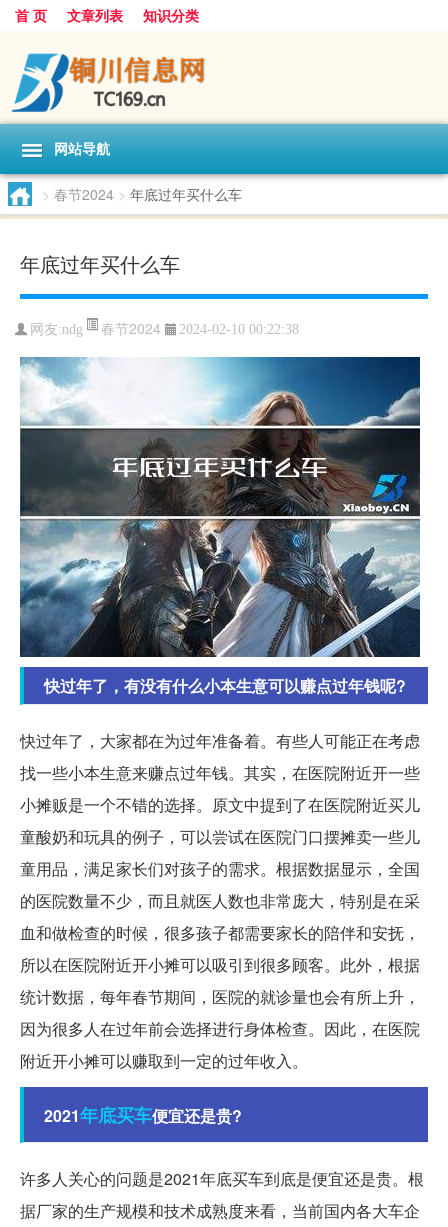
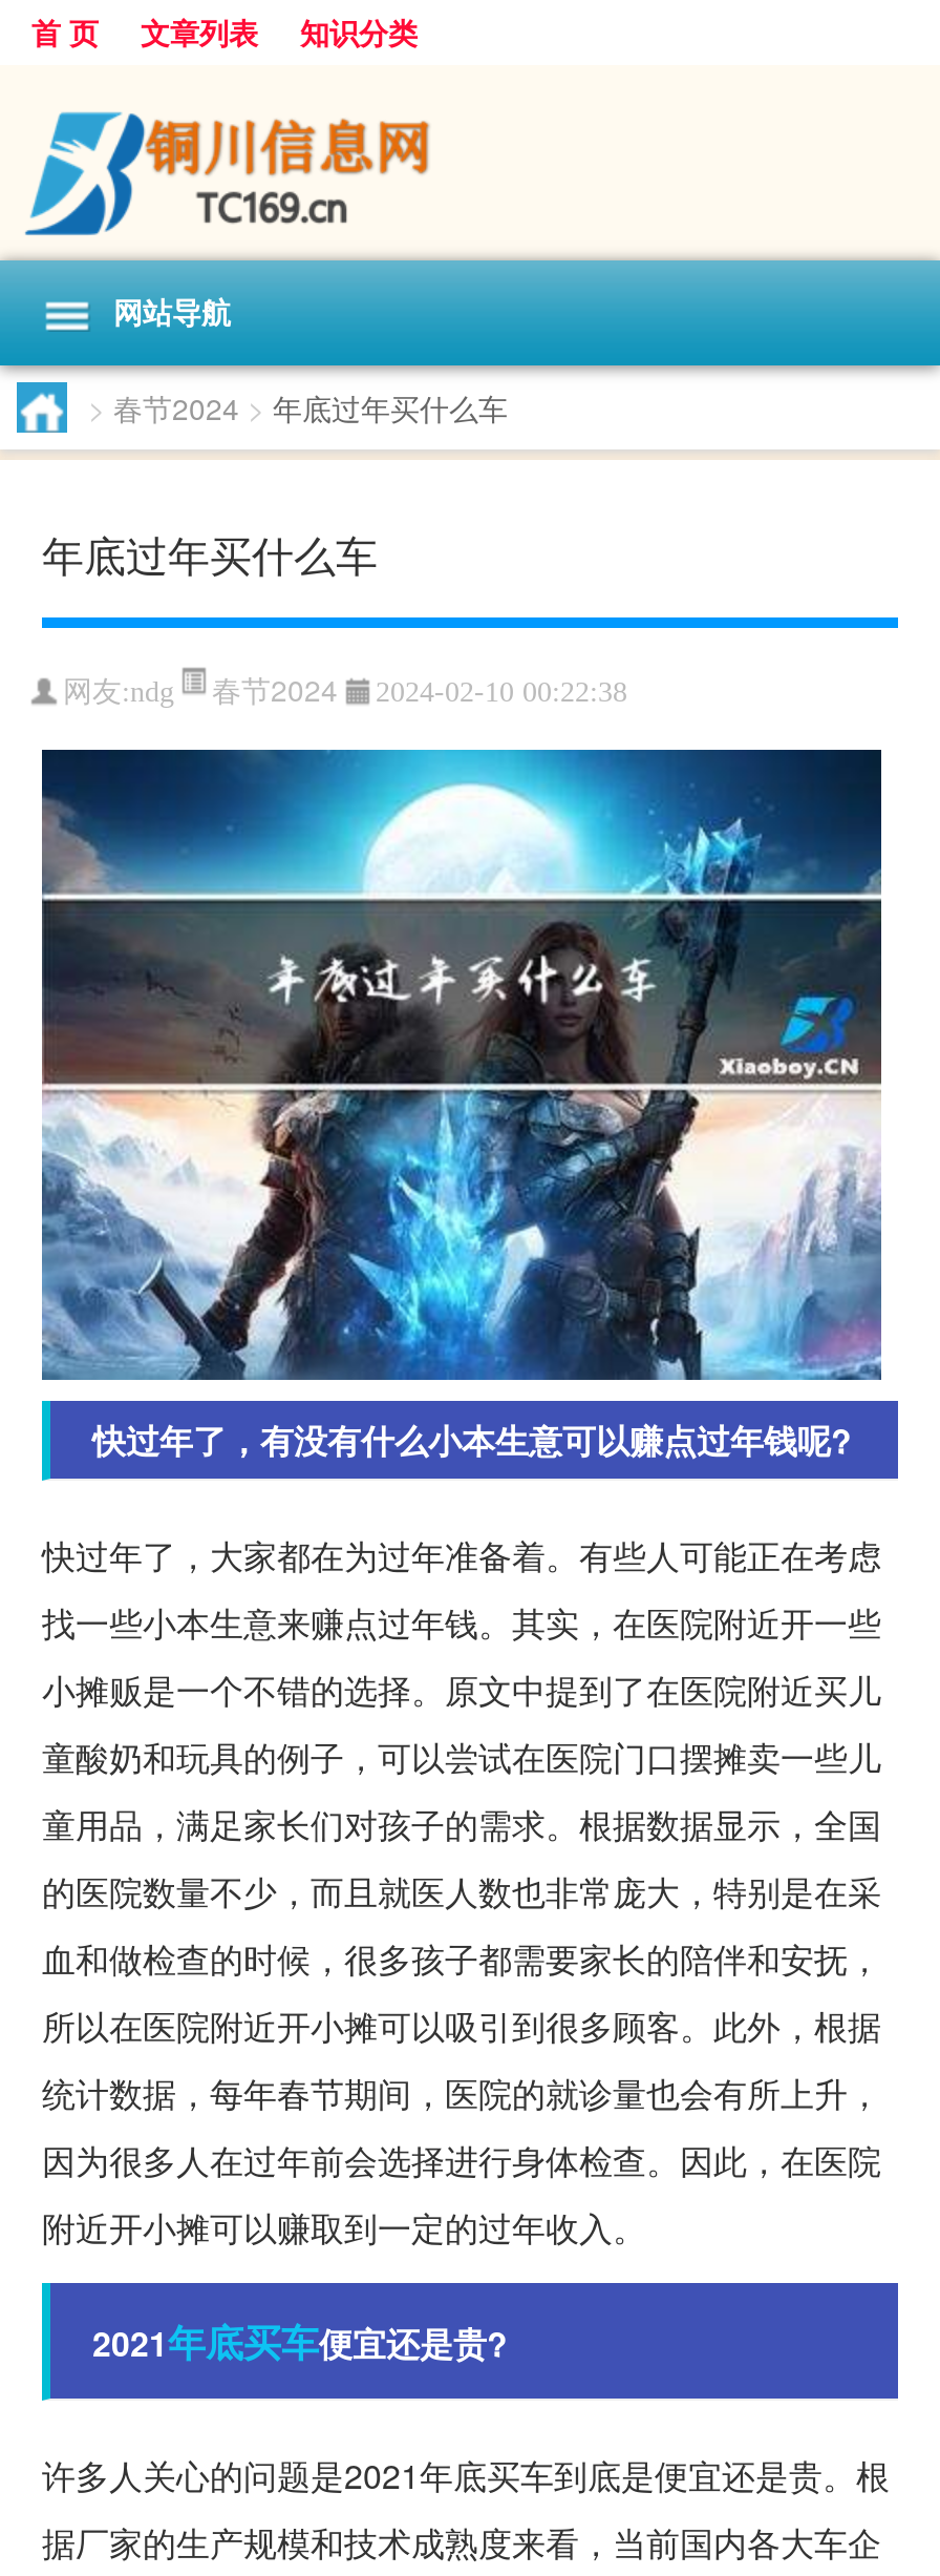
- [image]
+ [image]
